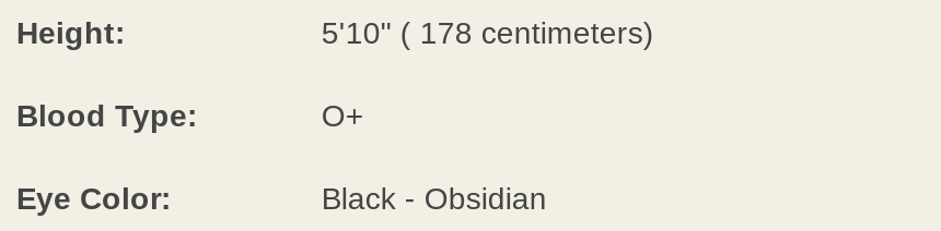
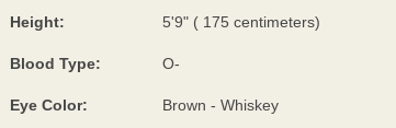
- 5'10" ( 178 centimeters)
+ 5'9" ( 175 centimeters)

- O+
+ O-

- Black - Obsidian
+ Brown - Whiskey
